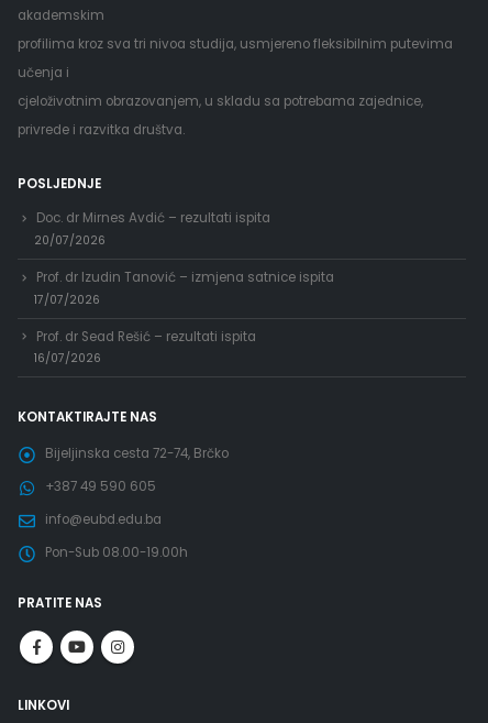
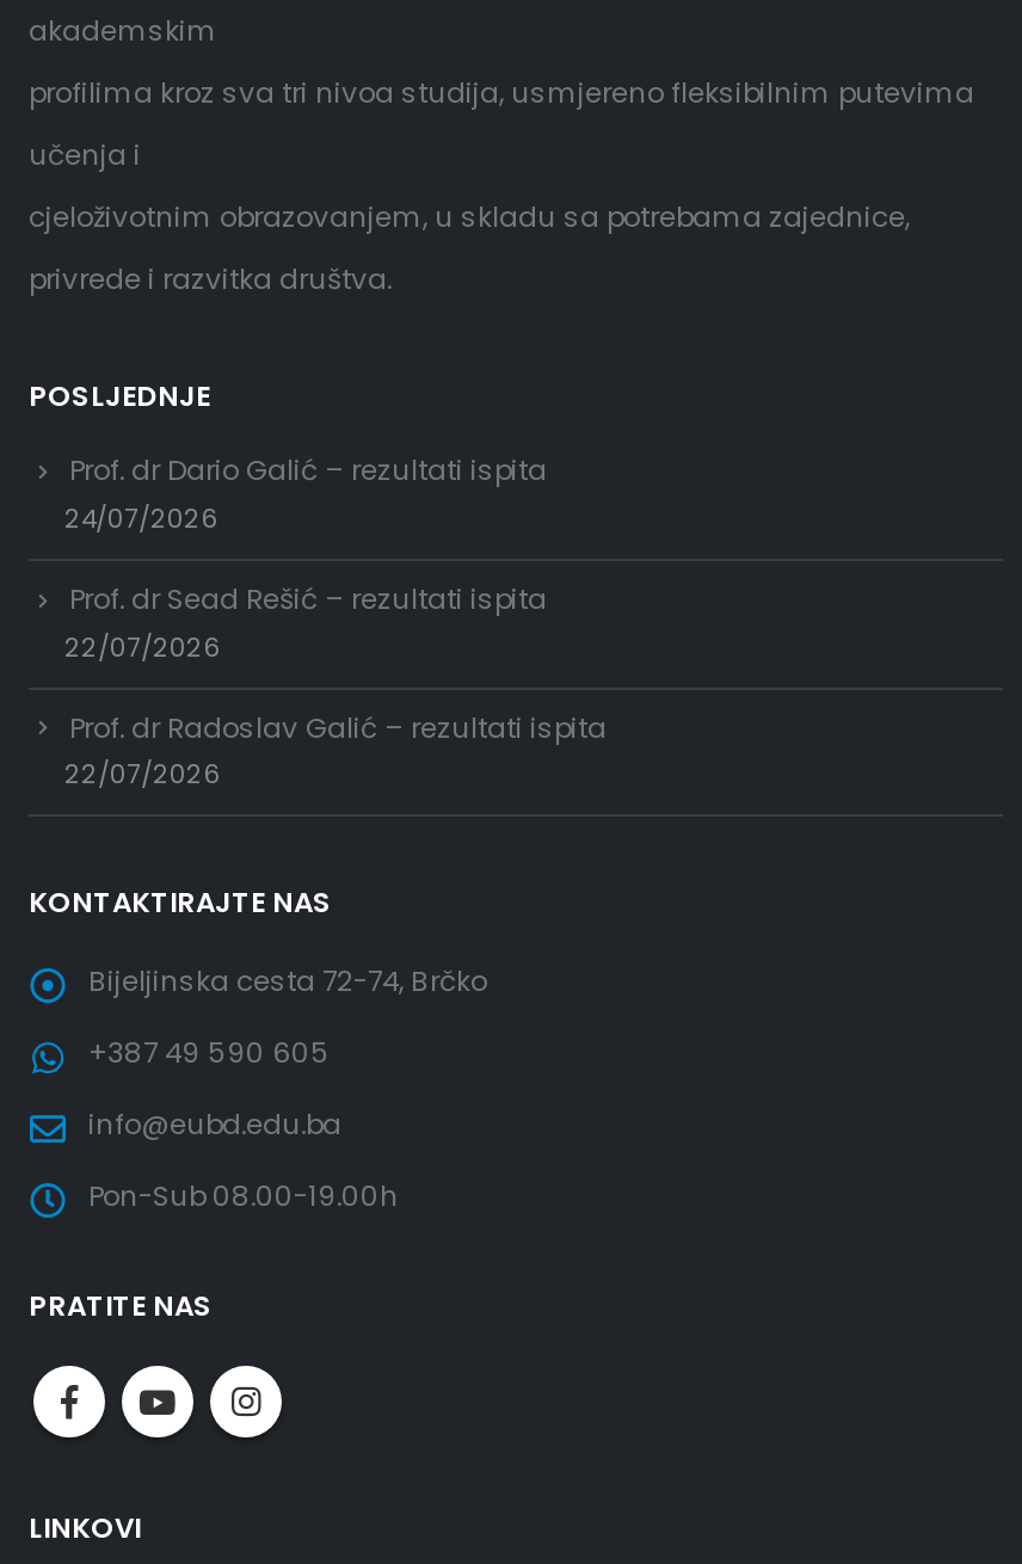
- Doc. dr Mirnes Avdić – rezultati ispita
- 20/07/2026
- Prof. dr Izudin Tanović – izmjena satnice ispita
- 17/07/2026
+ Prof. dr Dario Galić – rezultati ispita
+ 24/07/2026

moved up: Prof. dr Sead Rešić – rezultati ispita

- 16/07/2026
+ 22/07/2026
+ Prof. dr Radoslav Galić – rezultati ispita
+ 22/07/2026
